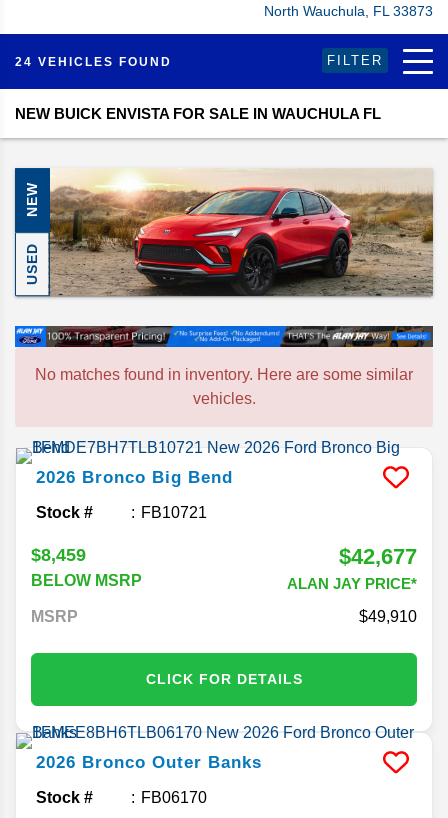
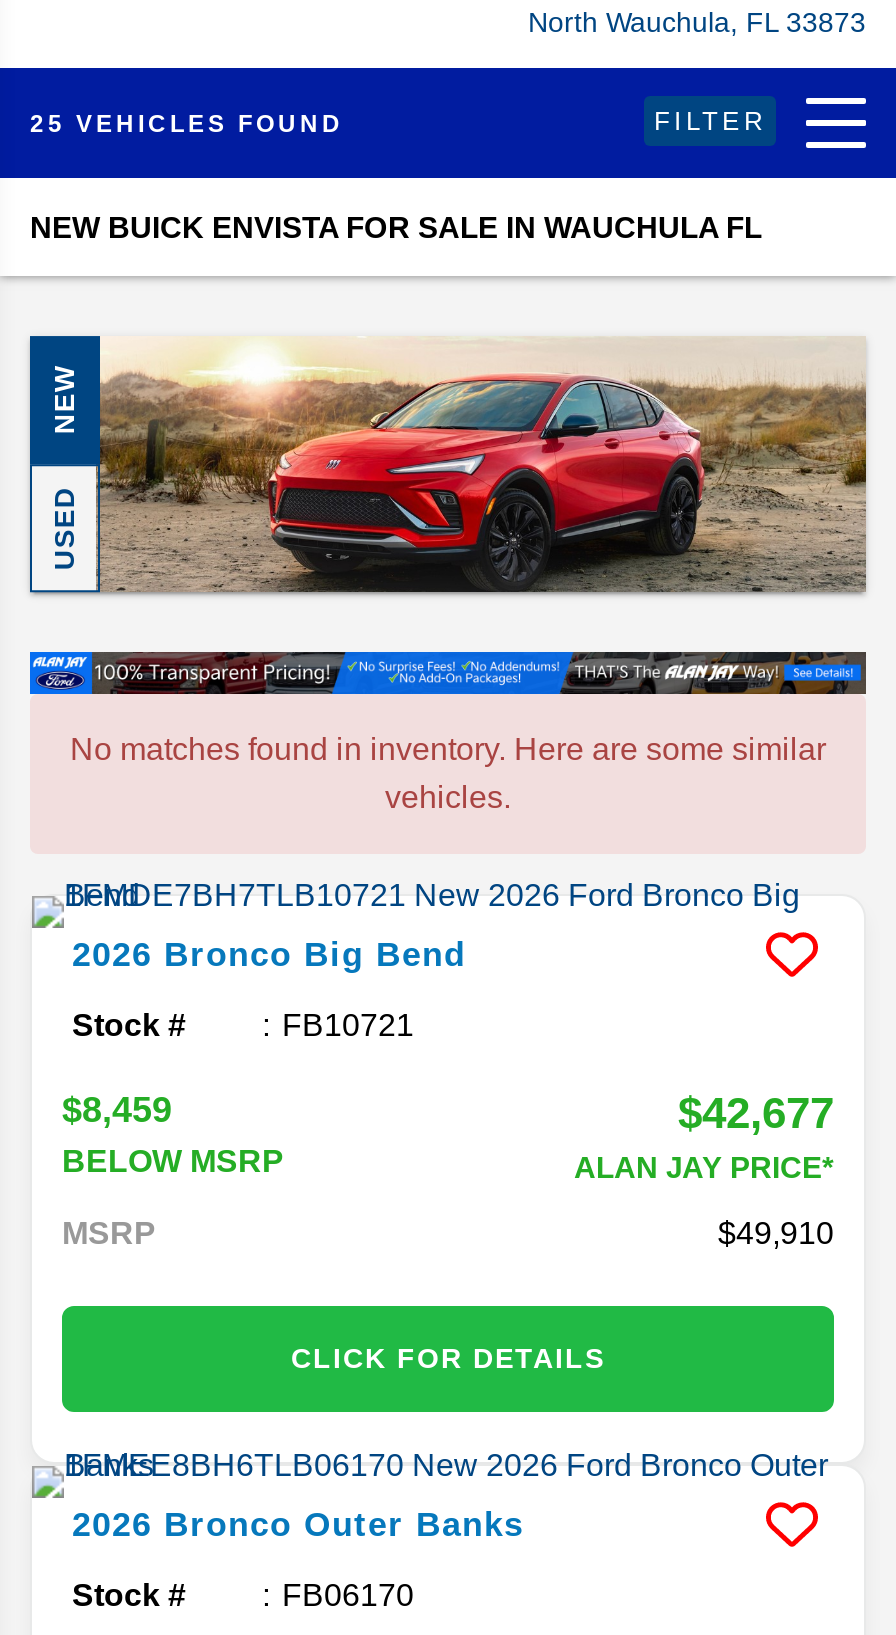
- 24 VEHICLES FOUND
+ 25 VEHICLES FOUND
